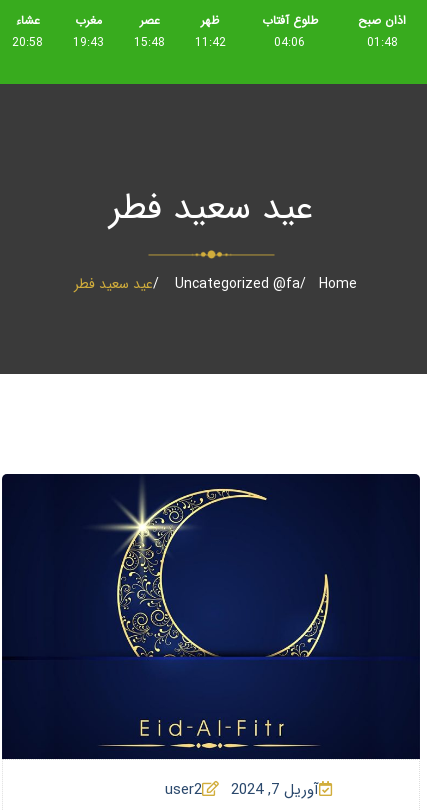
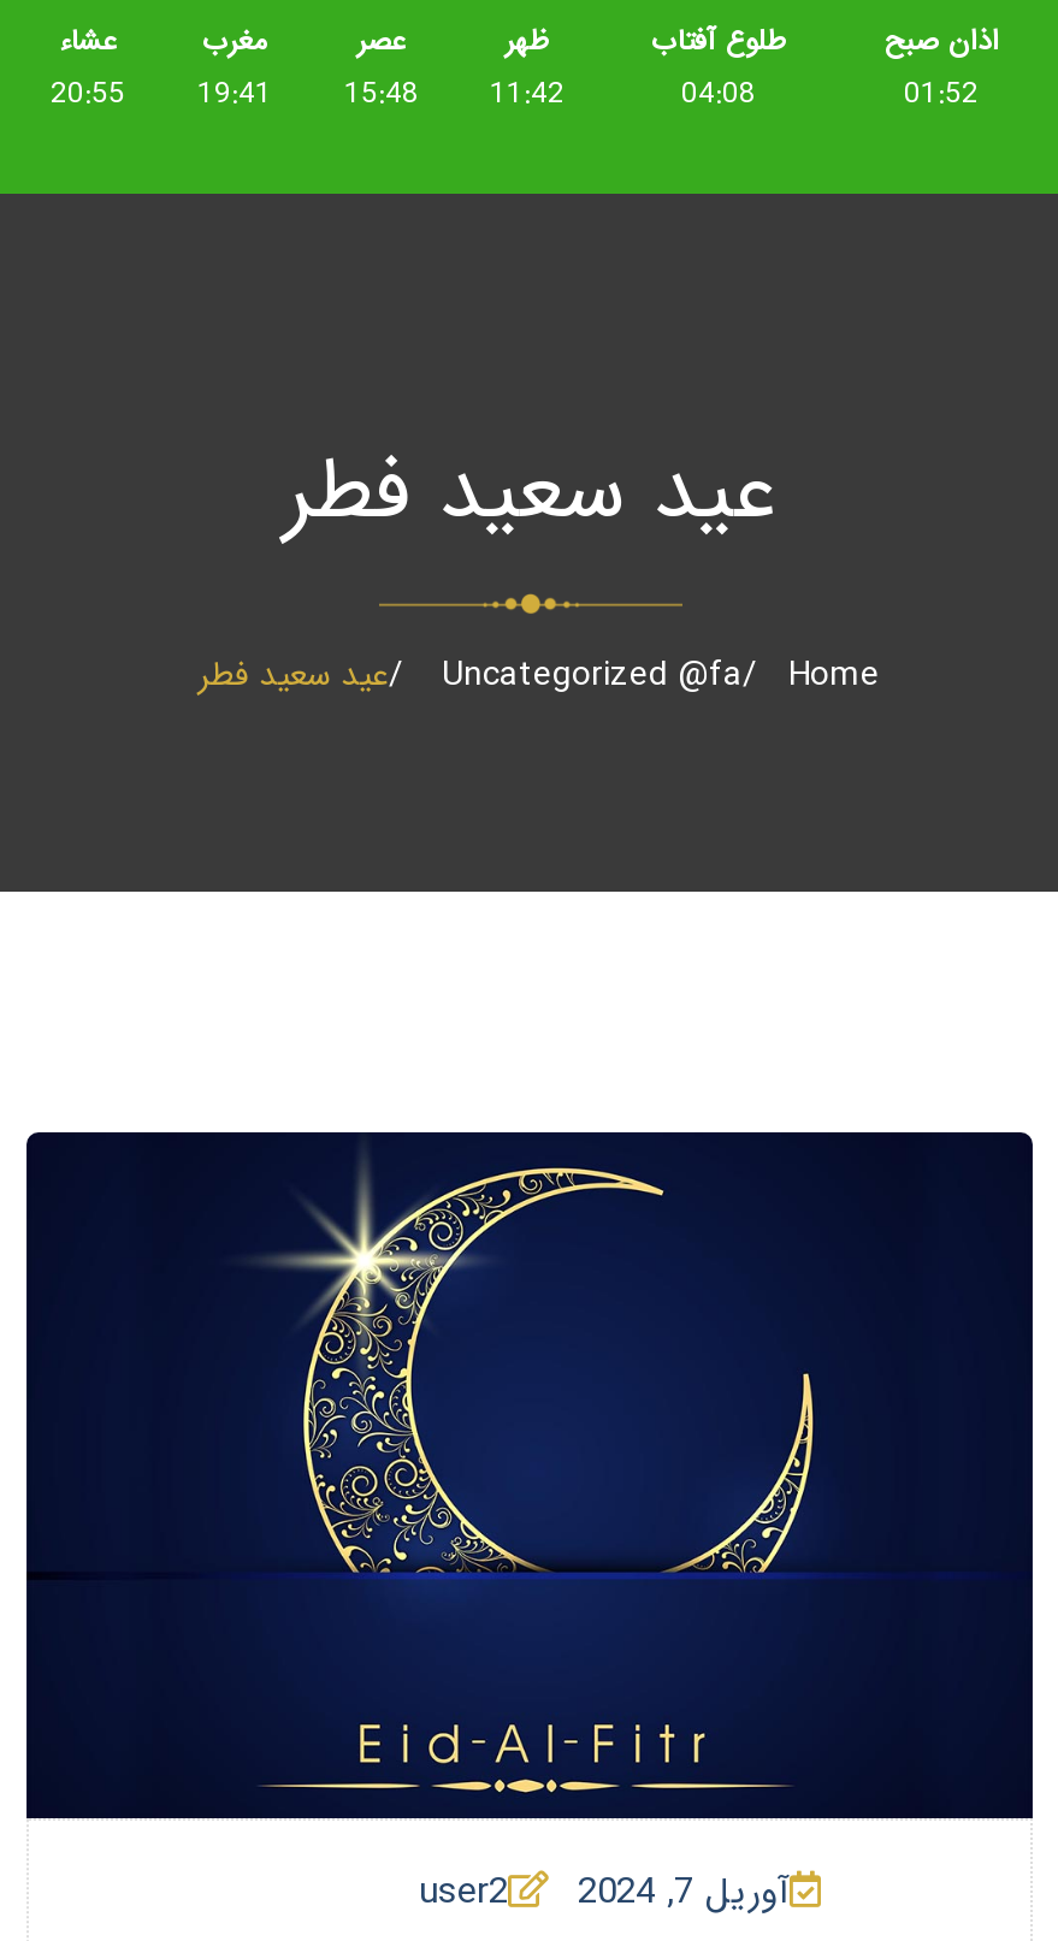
- 20:58
+ 20:55

- 19:43
+ 19:41

- 04:06
+ 04:08

- 01:48
+ 01:52
